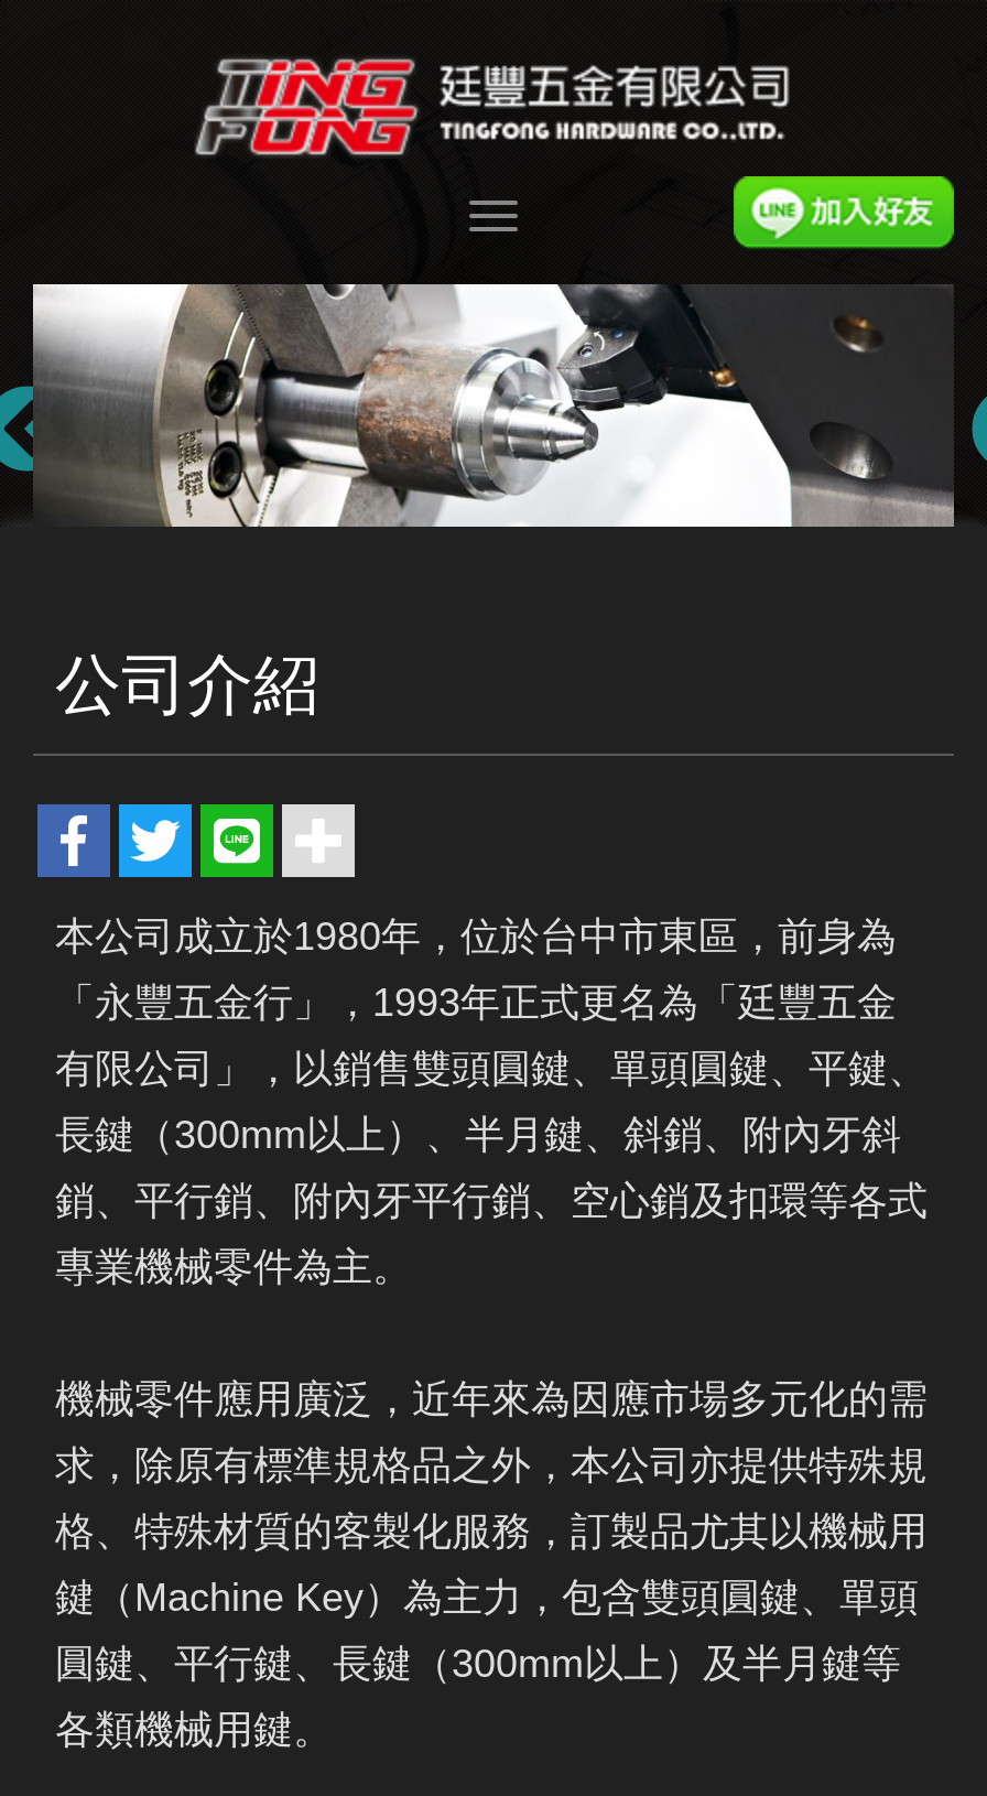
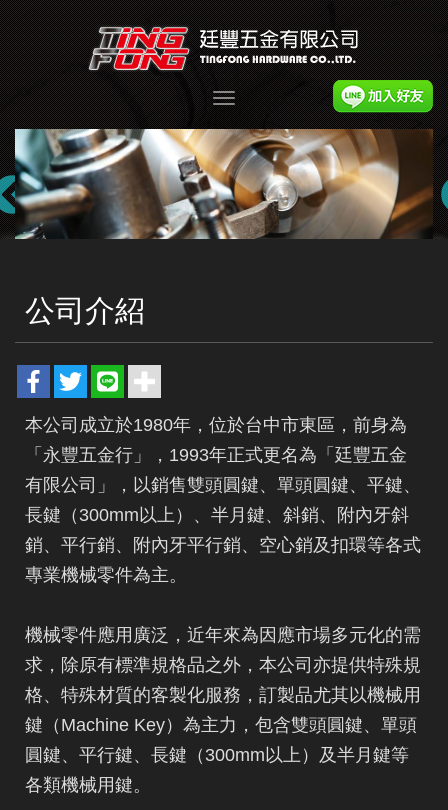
- [image]
+ [image]
